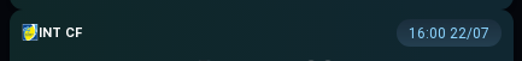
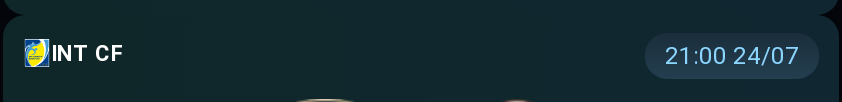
- 16:00 22/07
+ 21:00 24/07
